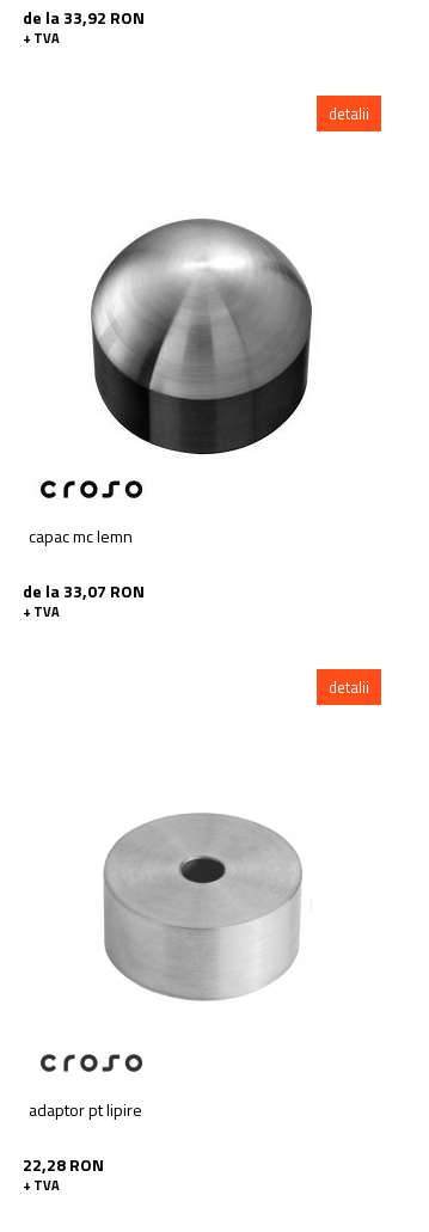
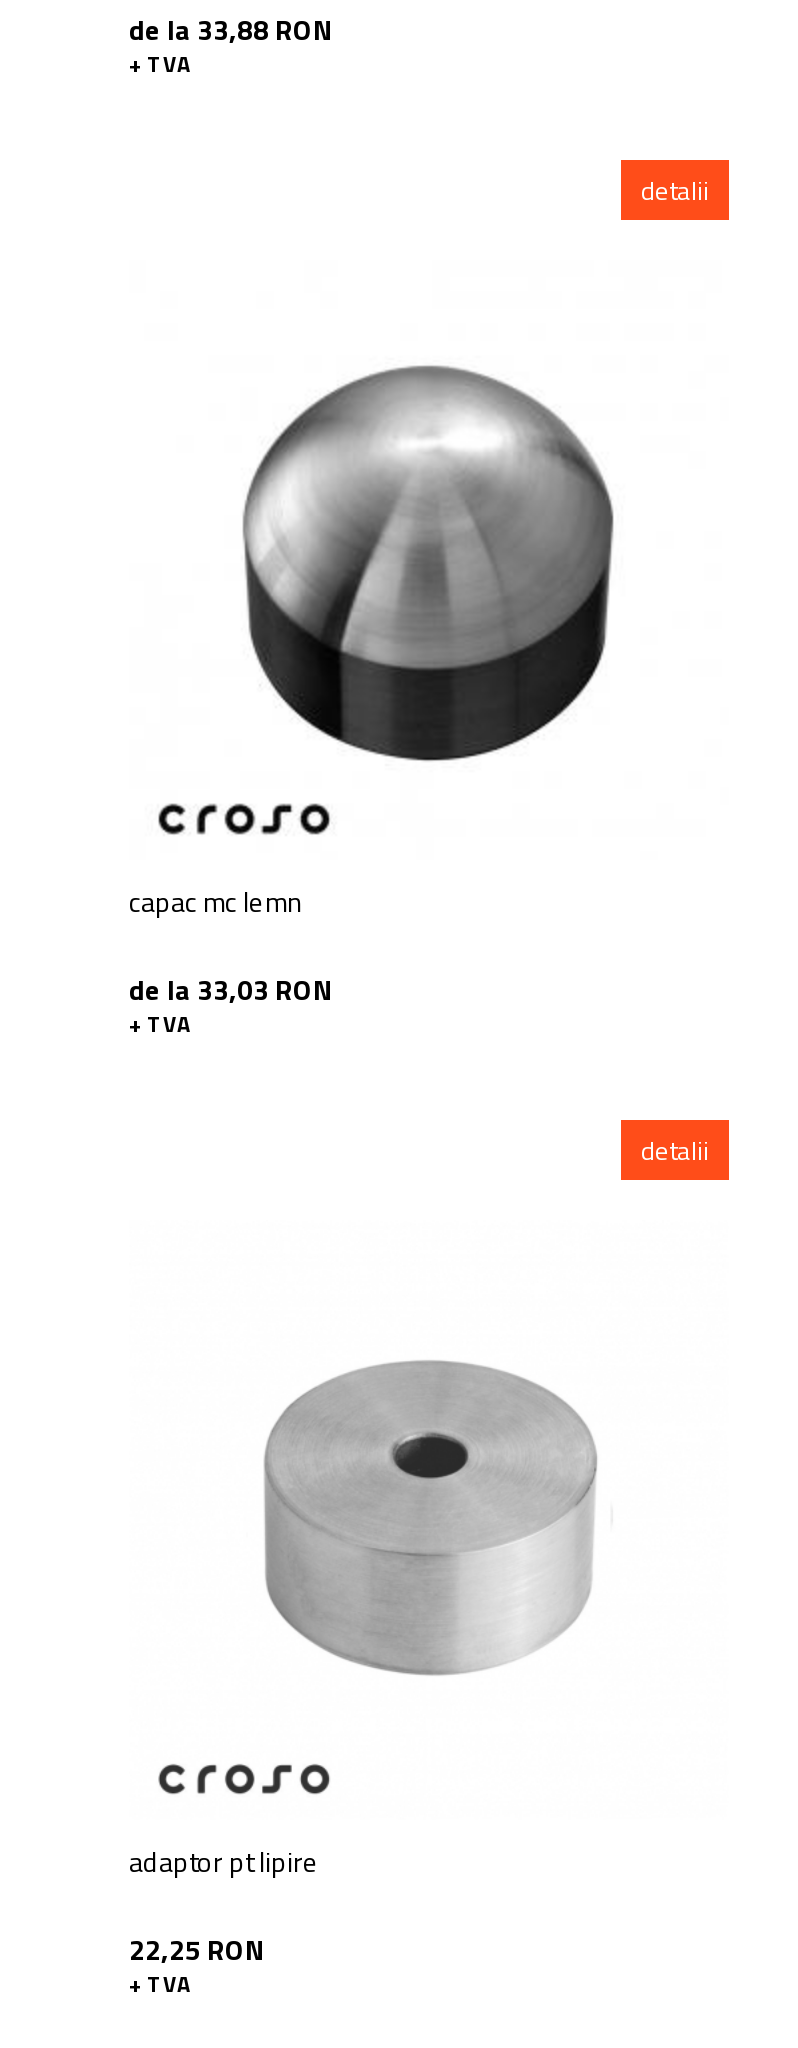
- de la 33,92 RON
+ de la 33,88 RON

- de la 33,07 RON
+ de la 33,03 RON

- 22,28 RON
+ 22,25 RON
